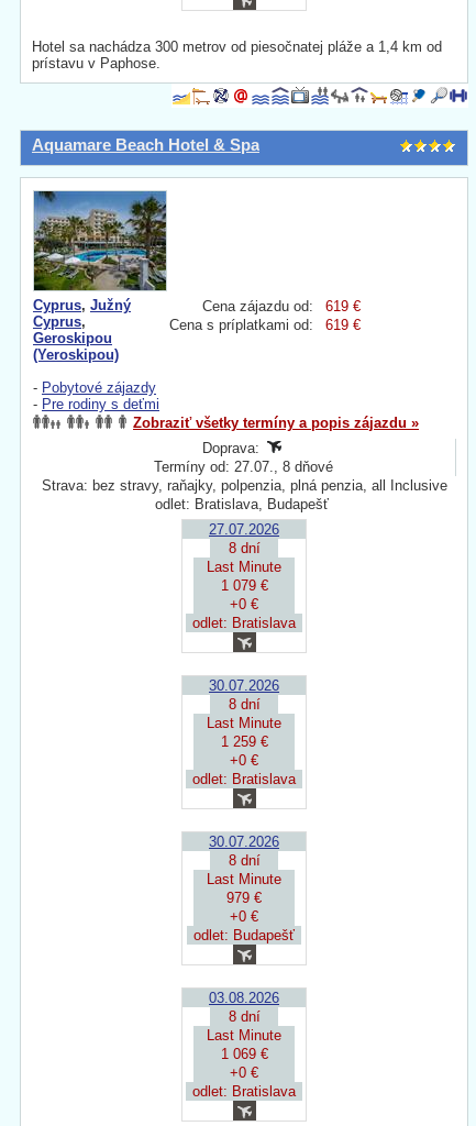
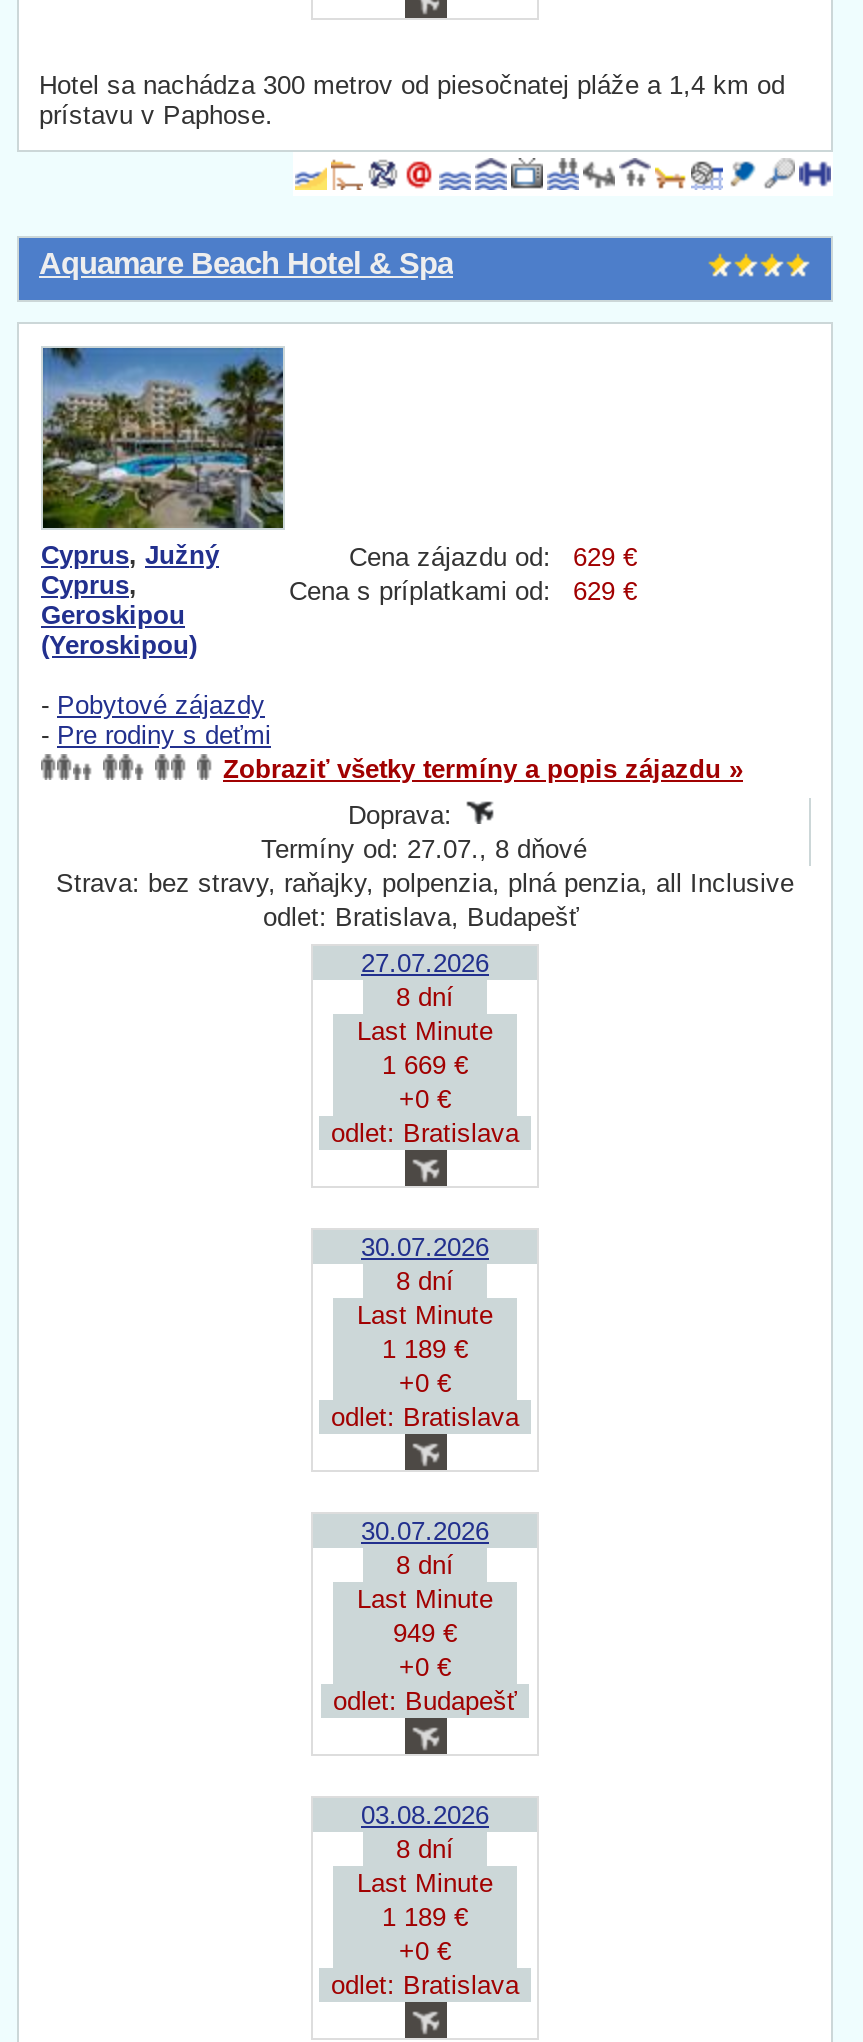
- Cena zájazdu od: 619 €
+ Cena zájazdu od: 629 €

- Cena s príplatkami od: 619 €
+ Cena s príplatkami od: 629 €

- 1 079 €
+ 1 669 €

- 1 259 €
+ 1 189 €

- 979 €
+ 949 €

- 1 069 €
+ 1 189 €
